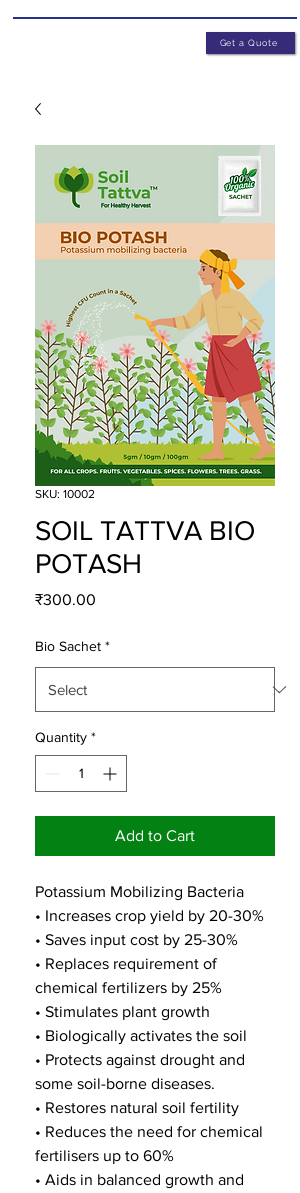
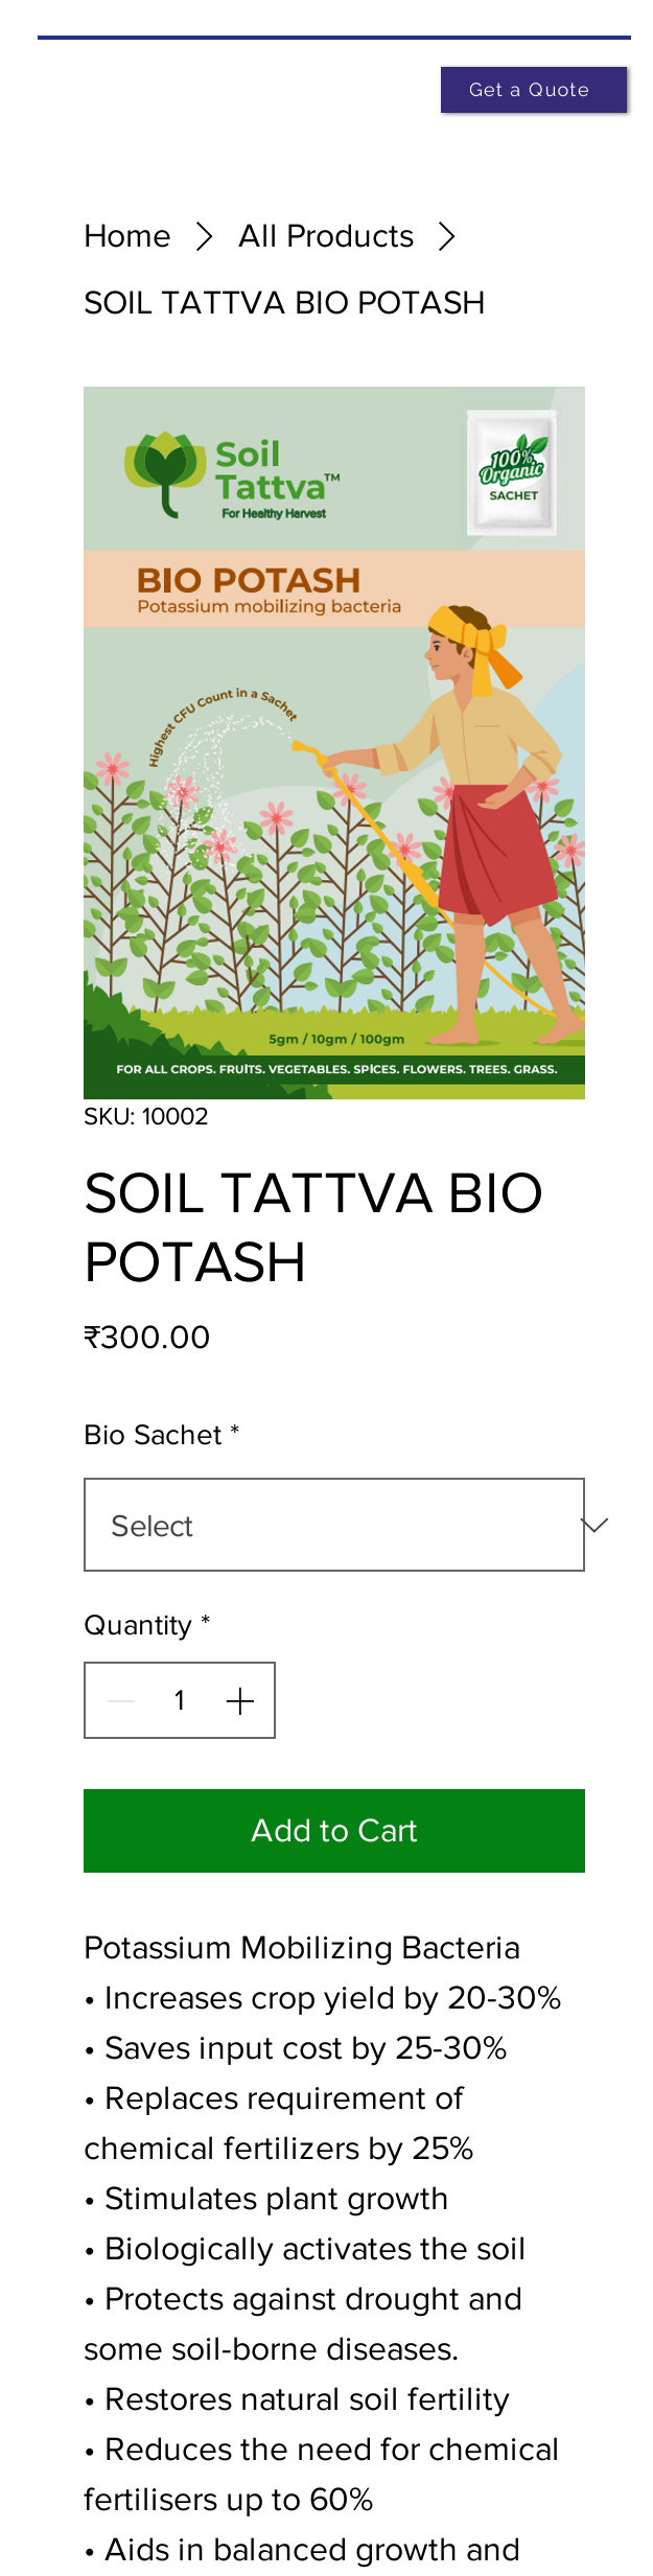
+ Home
+ All Products
+ SOIL TATTVA BIO POTASH
